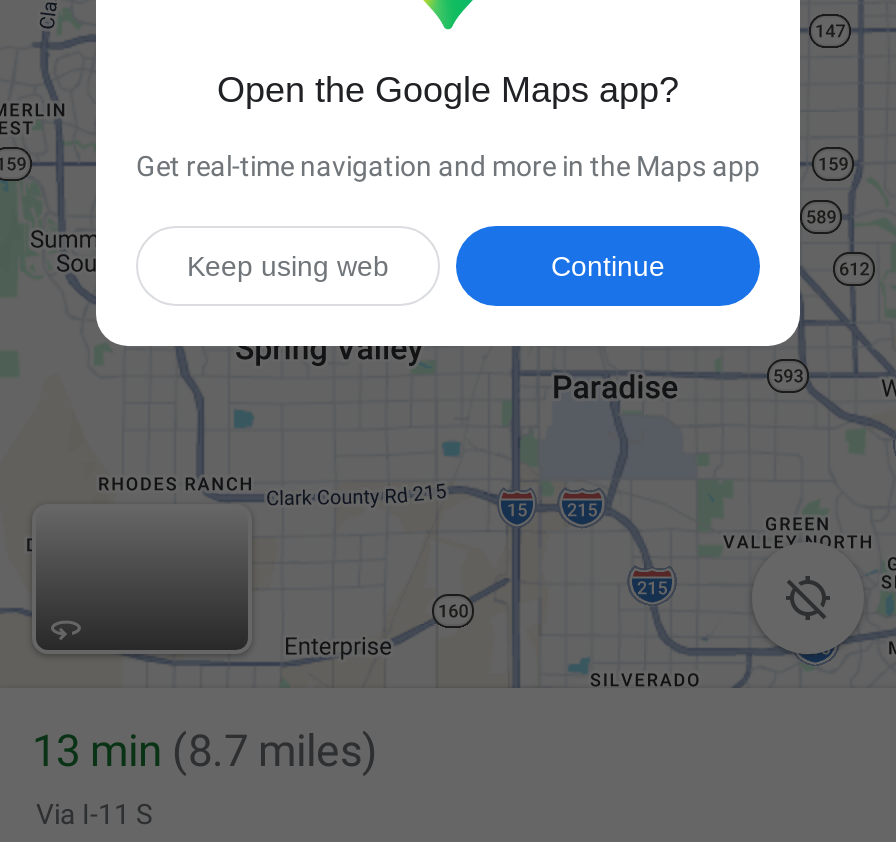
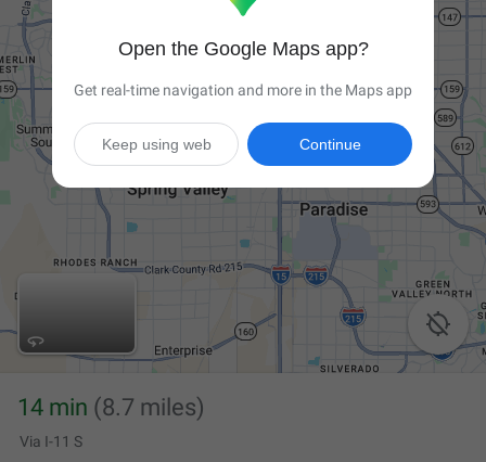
- 13 min (8.7 miles)
+ 14 min (8.7 miles)
